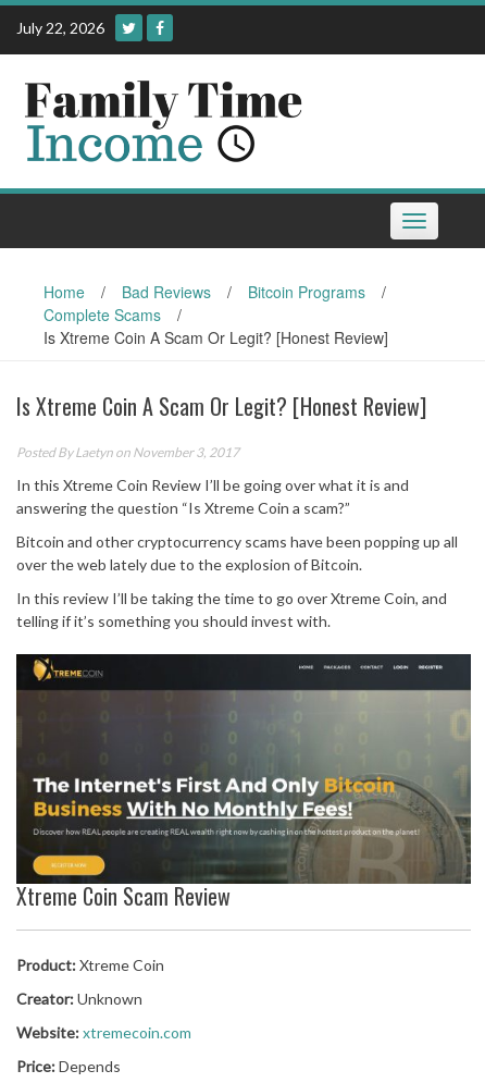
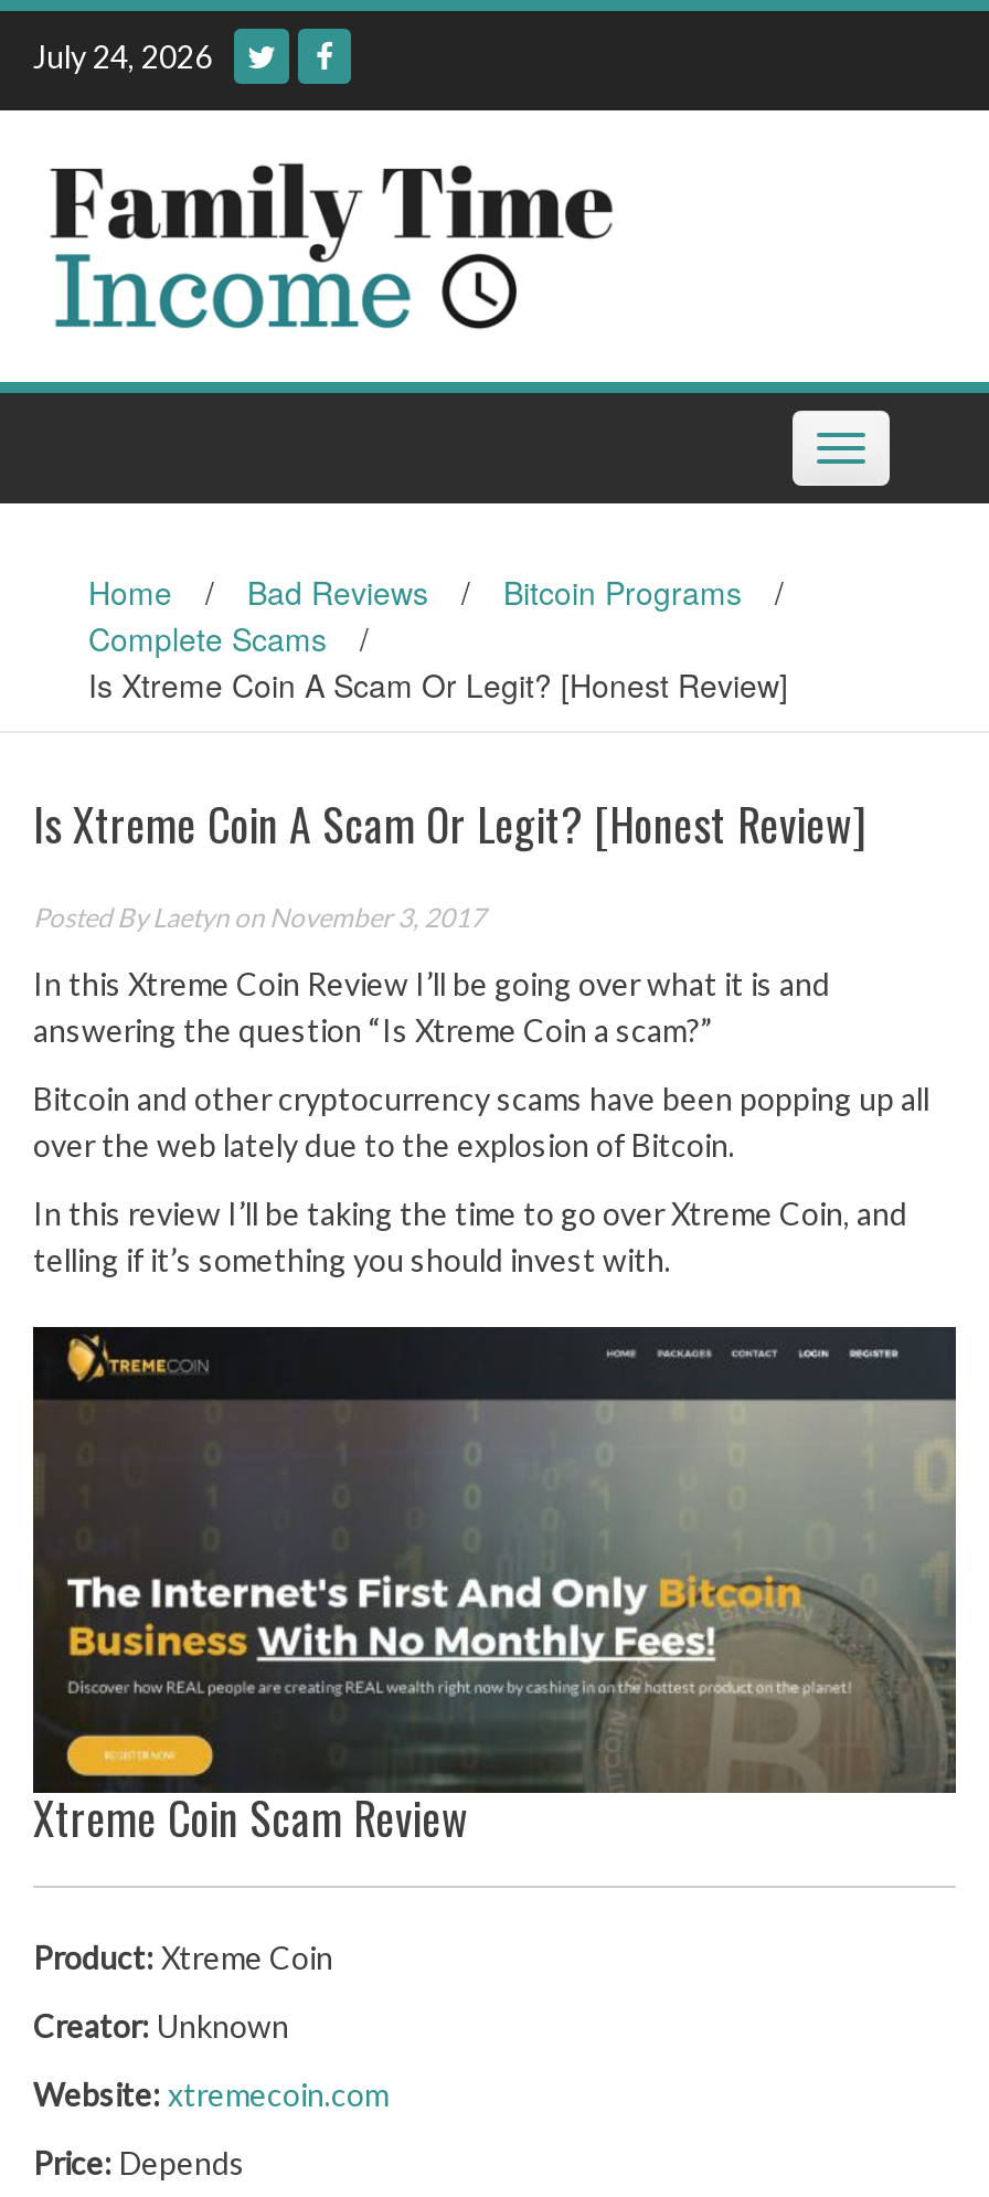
- July 22, 2026
+ July 24, 2026
